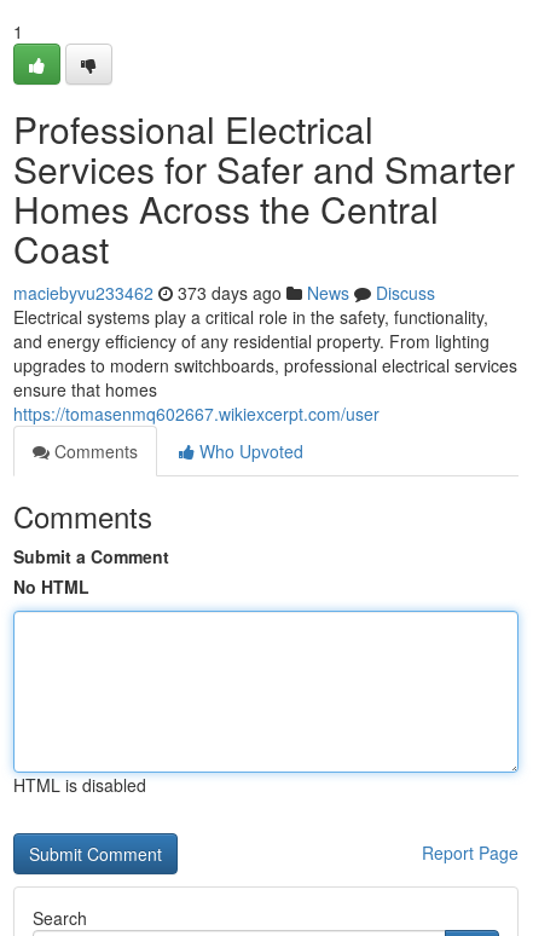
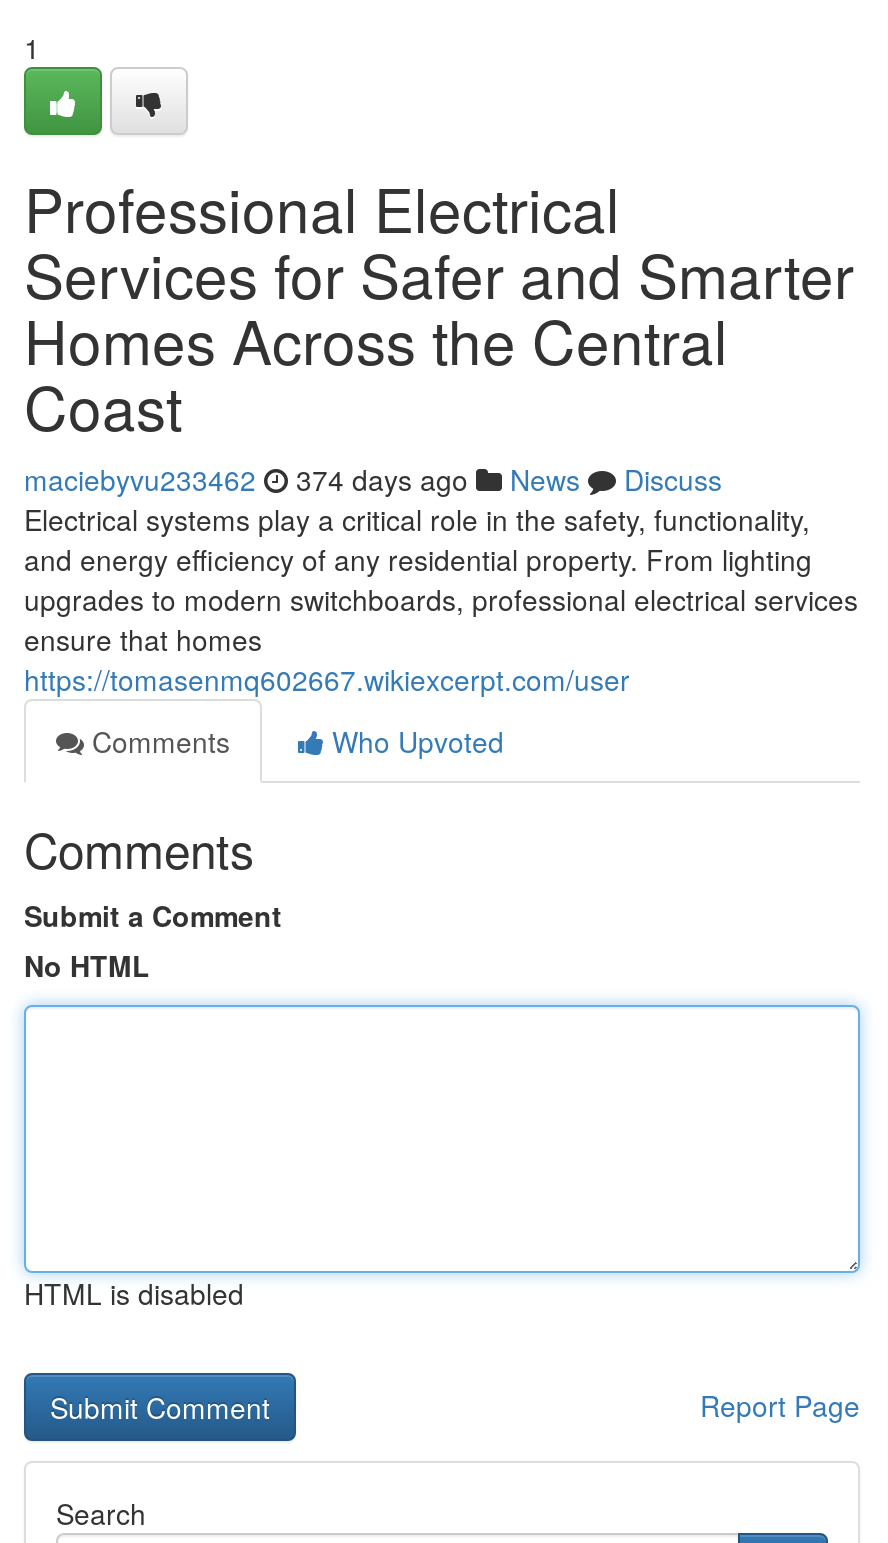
- maciebyvu233462 373 days ago News Discuss
+ maciebyvu233462 374 days ago News Discuss
